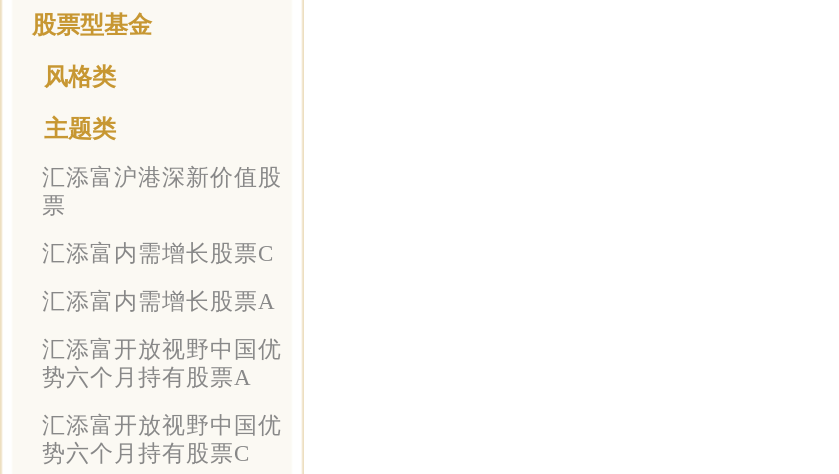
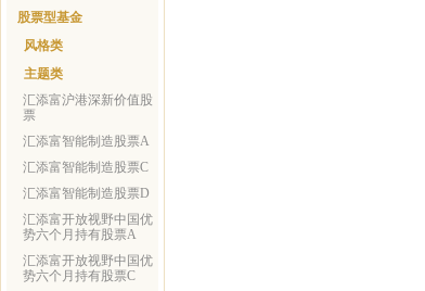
- 汇添富内需增长股票C
- 汇添富内需增长股票A
+ 汇添富智能制造股票A
+ 汇添富智能制造股票C
+ 汇添富智能制造股票D
